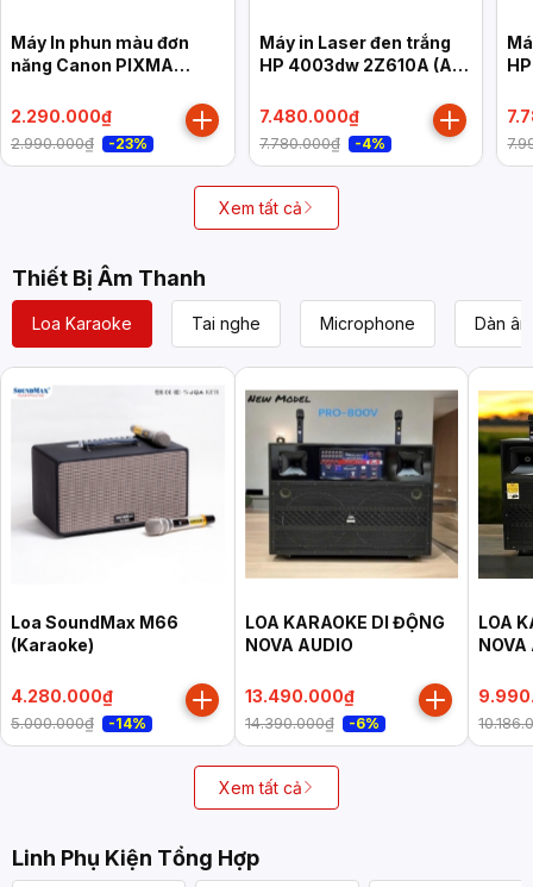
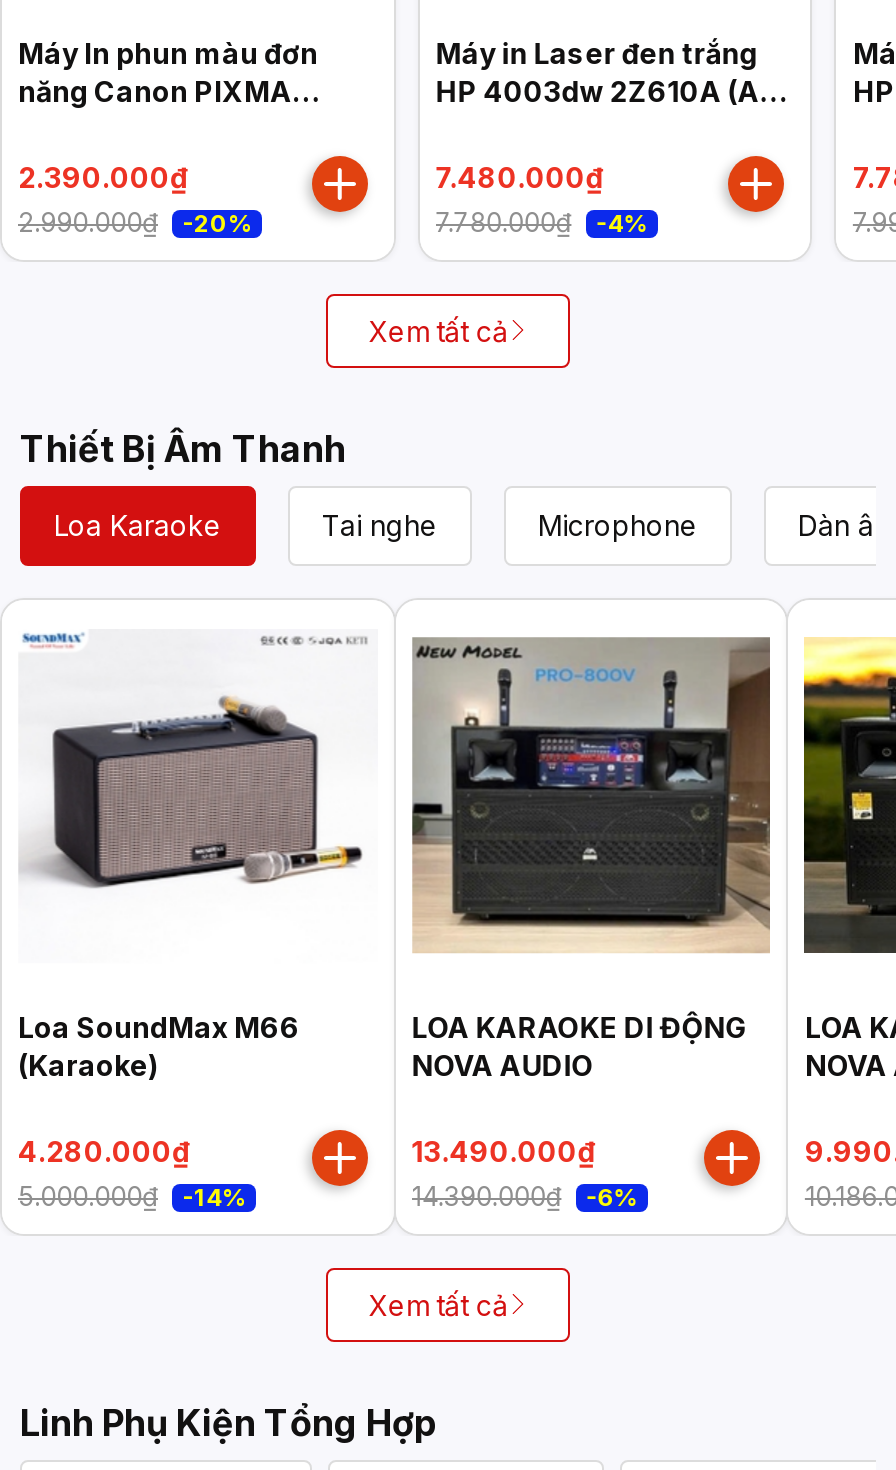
- 2.290.000₫
+ 2.390.000₫

- 2.990.000₫ -23%
+ 2.990.000₫ -20%
